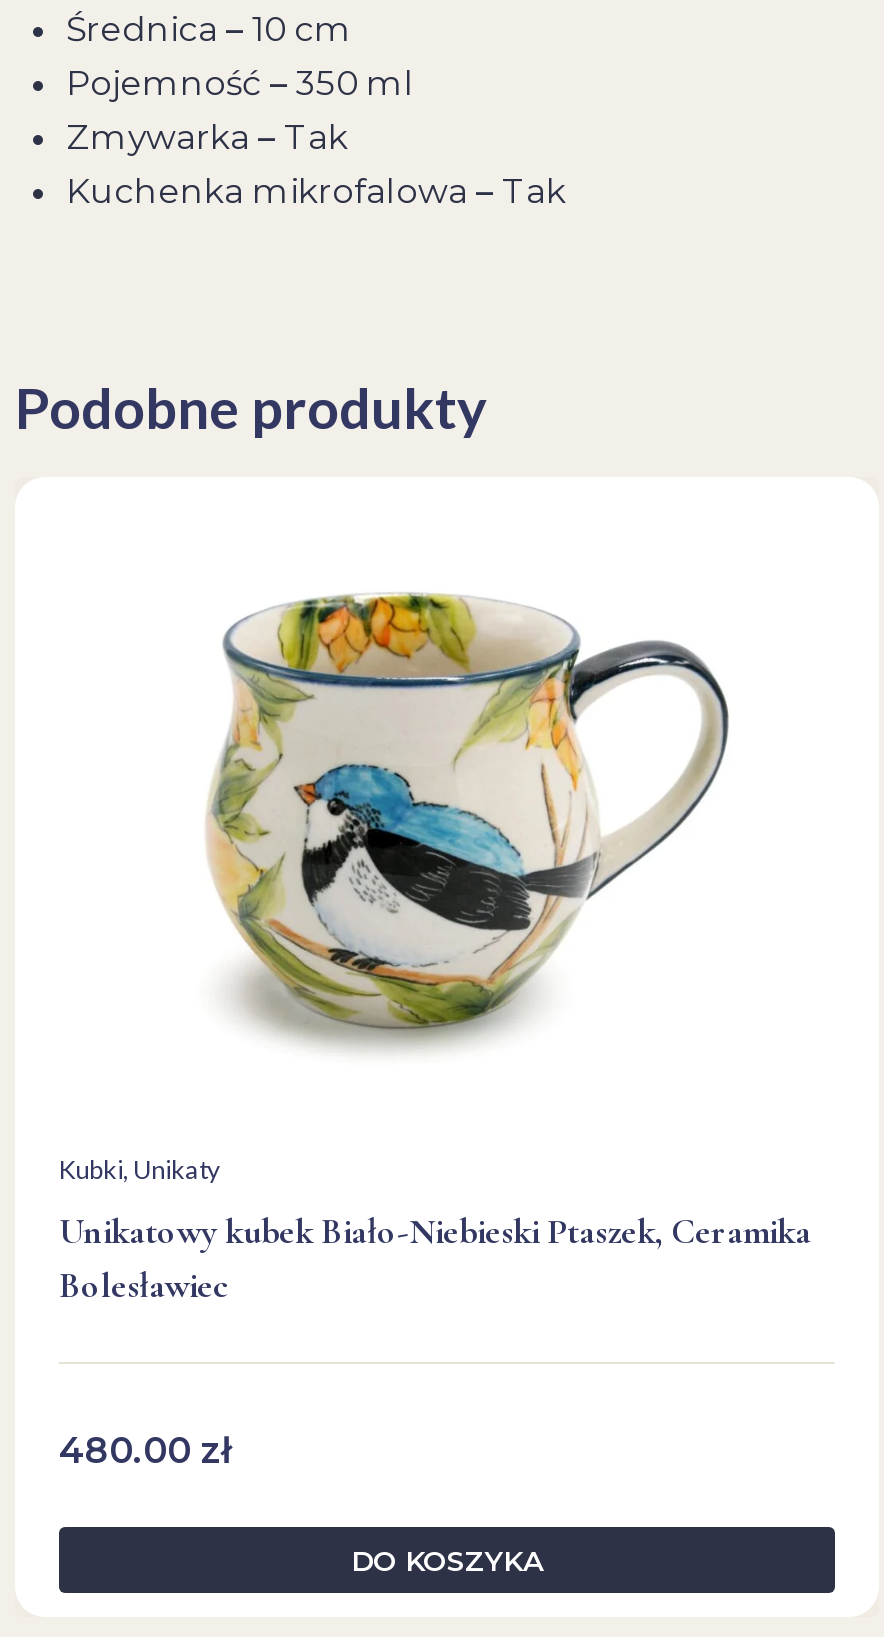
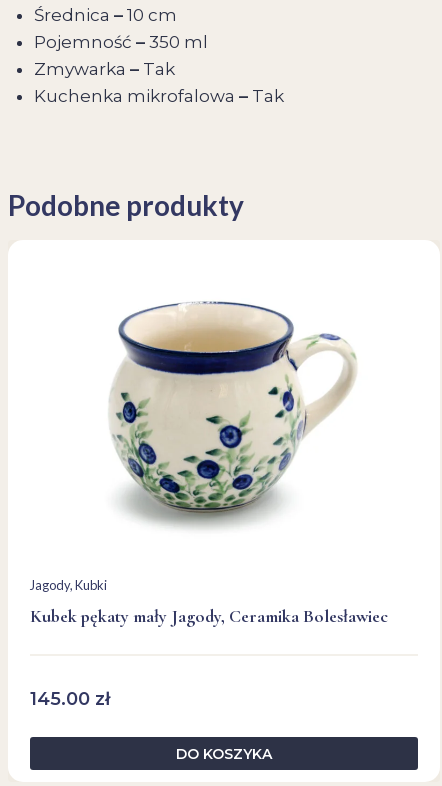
- [image]
+ [image]

- Kubki, Unikaty
+ Jagody, Kubki

- Unikatowy kubek Biało-Niebieski Ptaszek, Ceramika
- Bolesławiec
+ Kubek pękaty mały Jagody, Ceramika Bolesławiec

- 480.00 zł
+ 145.00 zł
